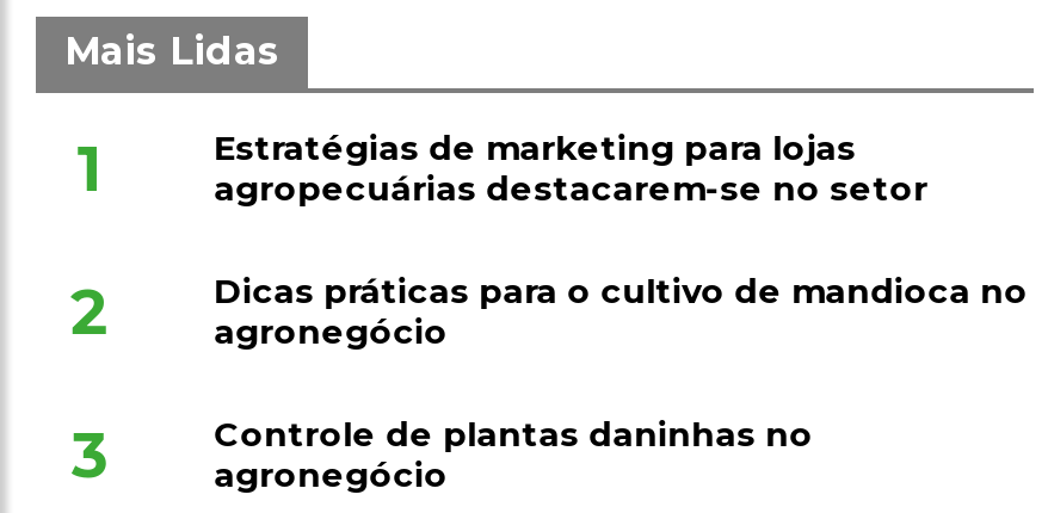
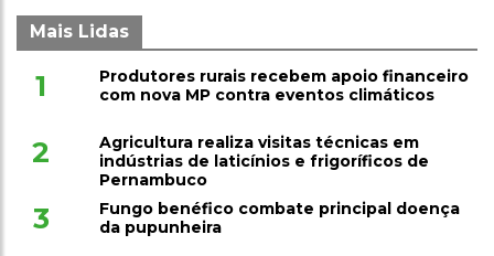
- Estratégias de marketing para lojas
- agropecuárias destacarem-se no setor
+ Produtores rurais recebem apoio financeiro
+ com nova MP contra eventos climáticos

- Dicas práticas para o cultivo de mandioca no
- agronegócio
+ Agricultura realiza visitas técnicas em
+ indústrias de laticínios e frigoríficos de
+ Pernambuco

- Controle de plantas daninhas no
- agronegócio
+ Fungo benéfico combate principal doença
+ da pupunheira
